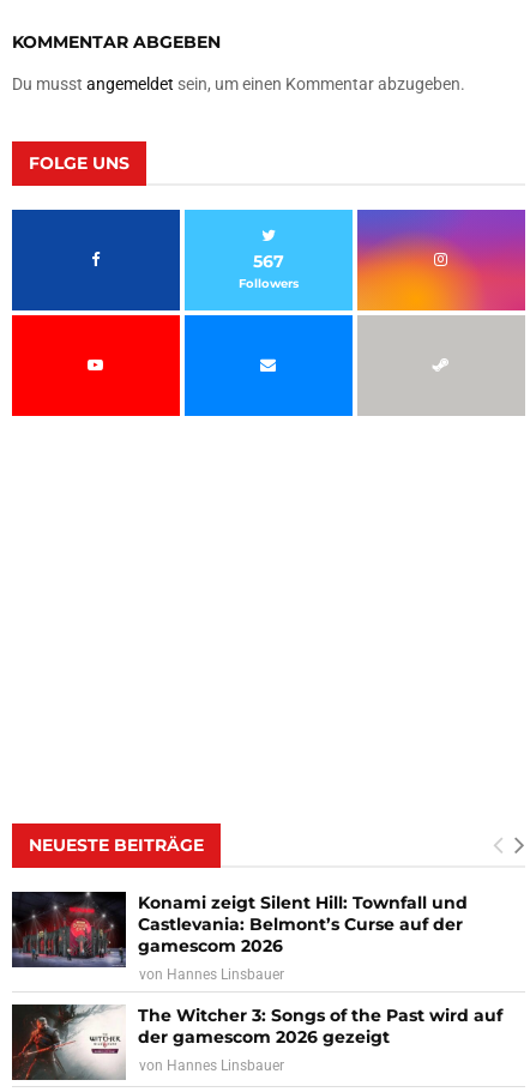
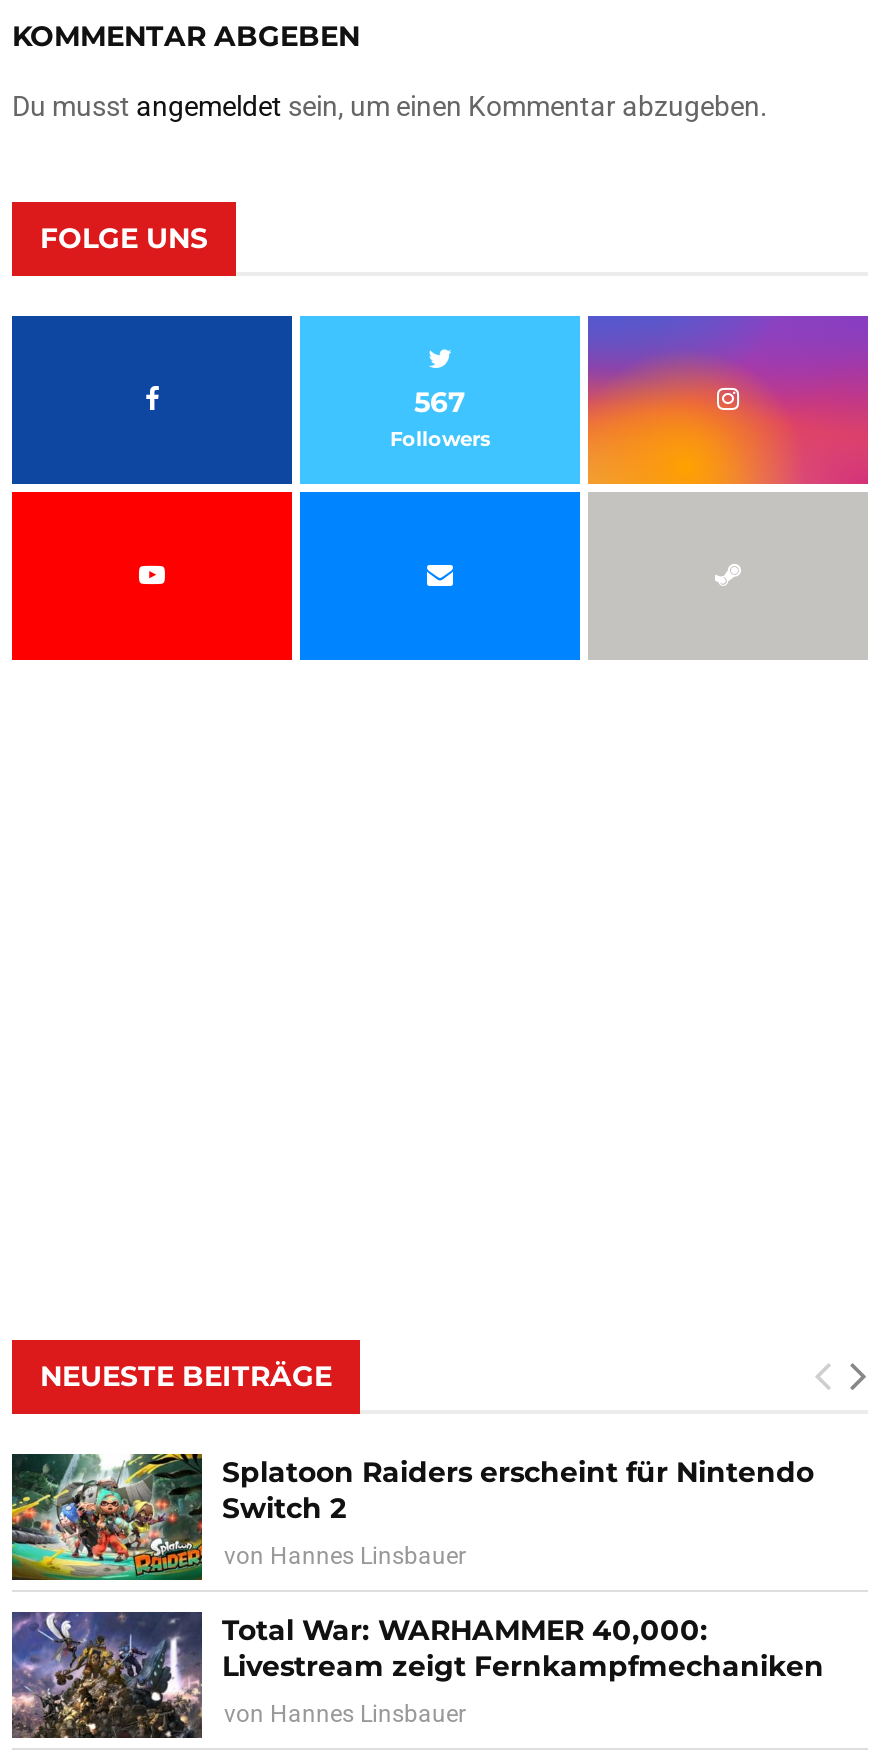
- [image]
- Konami zeigt Silent Hill: Townfall und
- Castlevania: Belmont’s Curse auf der
- gamescom 2026
+ [image]
+ Splatoon Raiders erscheint für Nintendo
+ Switch 2

- [image]
- The Witcher 3: Songs of the Past wird auf
- der gamescom 2026 gezeigt
+ [image]
+ Total War: WARHAMMER 40,000:
+ Livestream zeigt Fernkampfmechaniken
